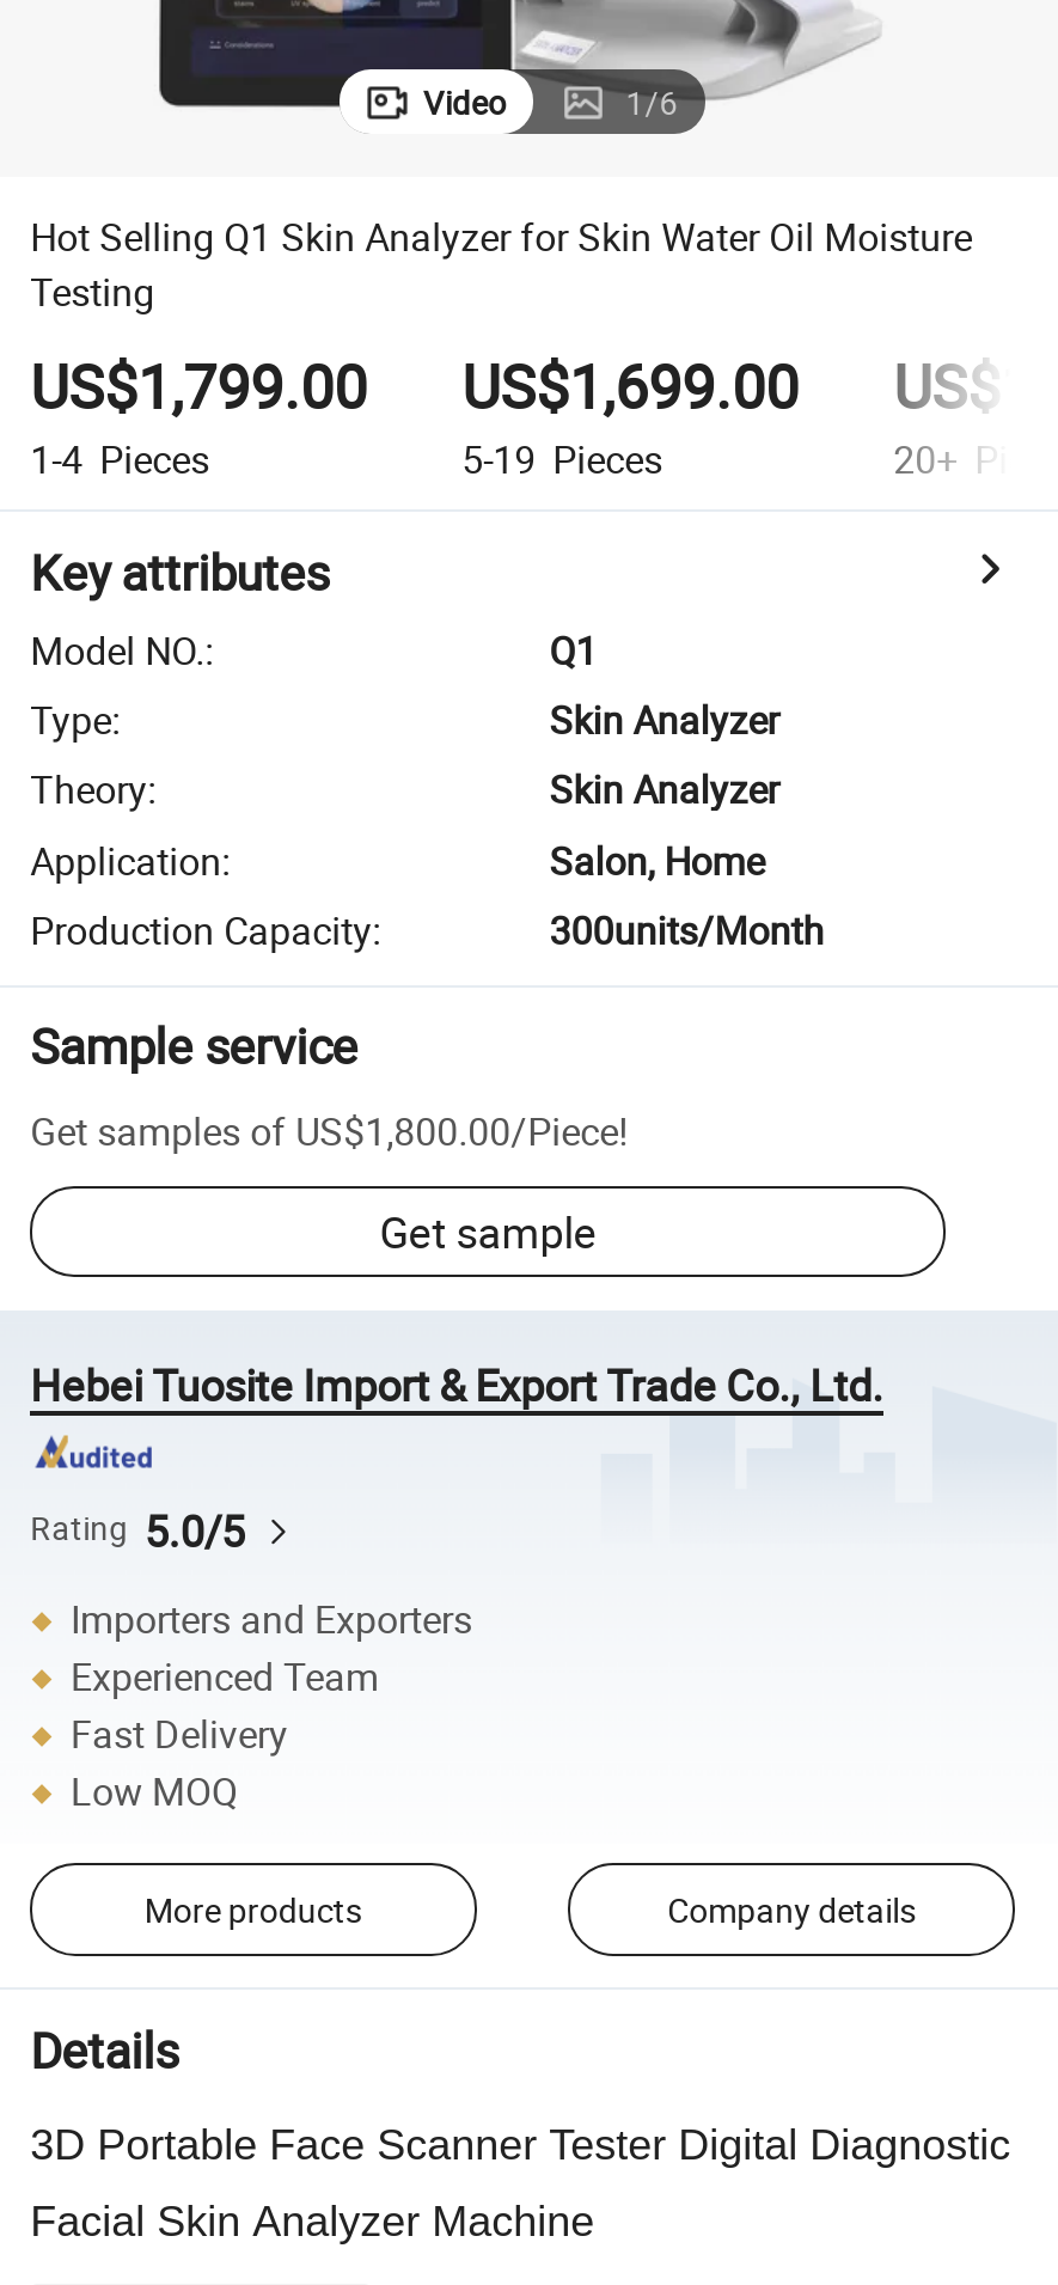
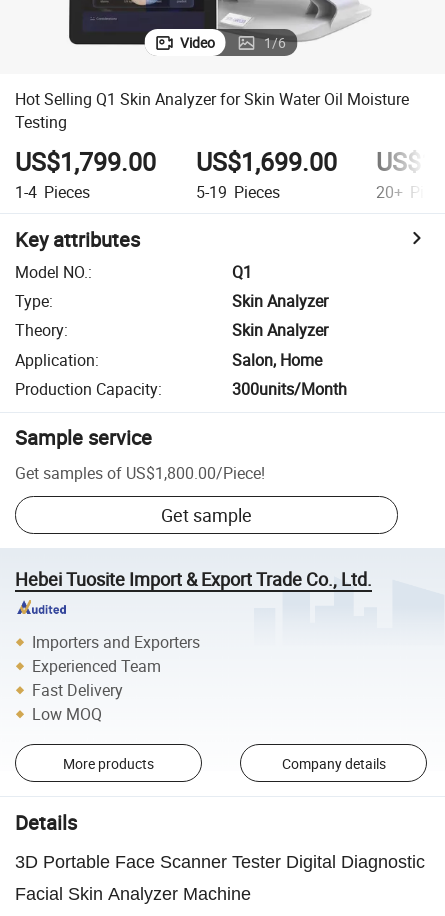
- Rating 5.0/5
